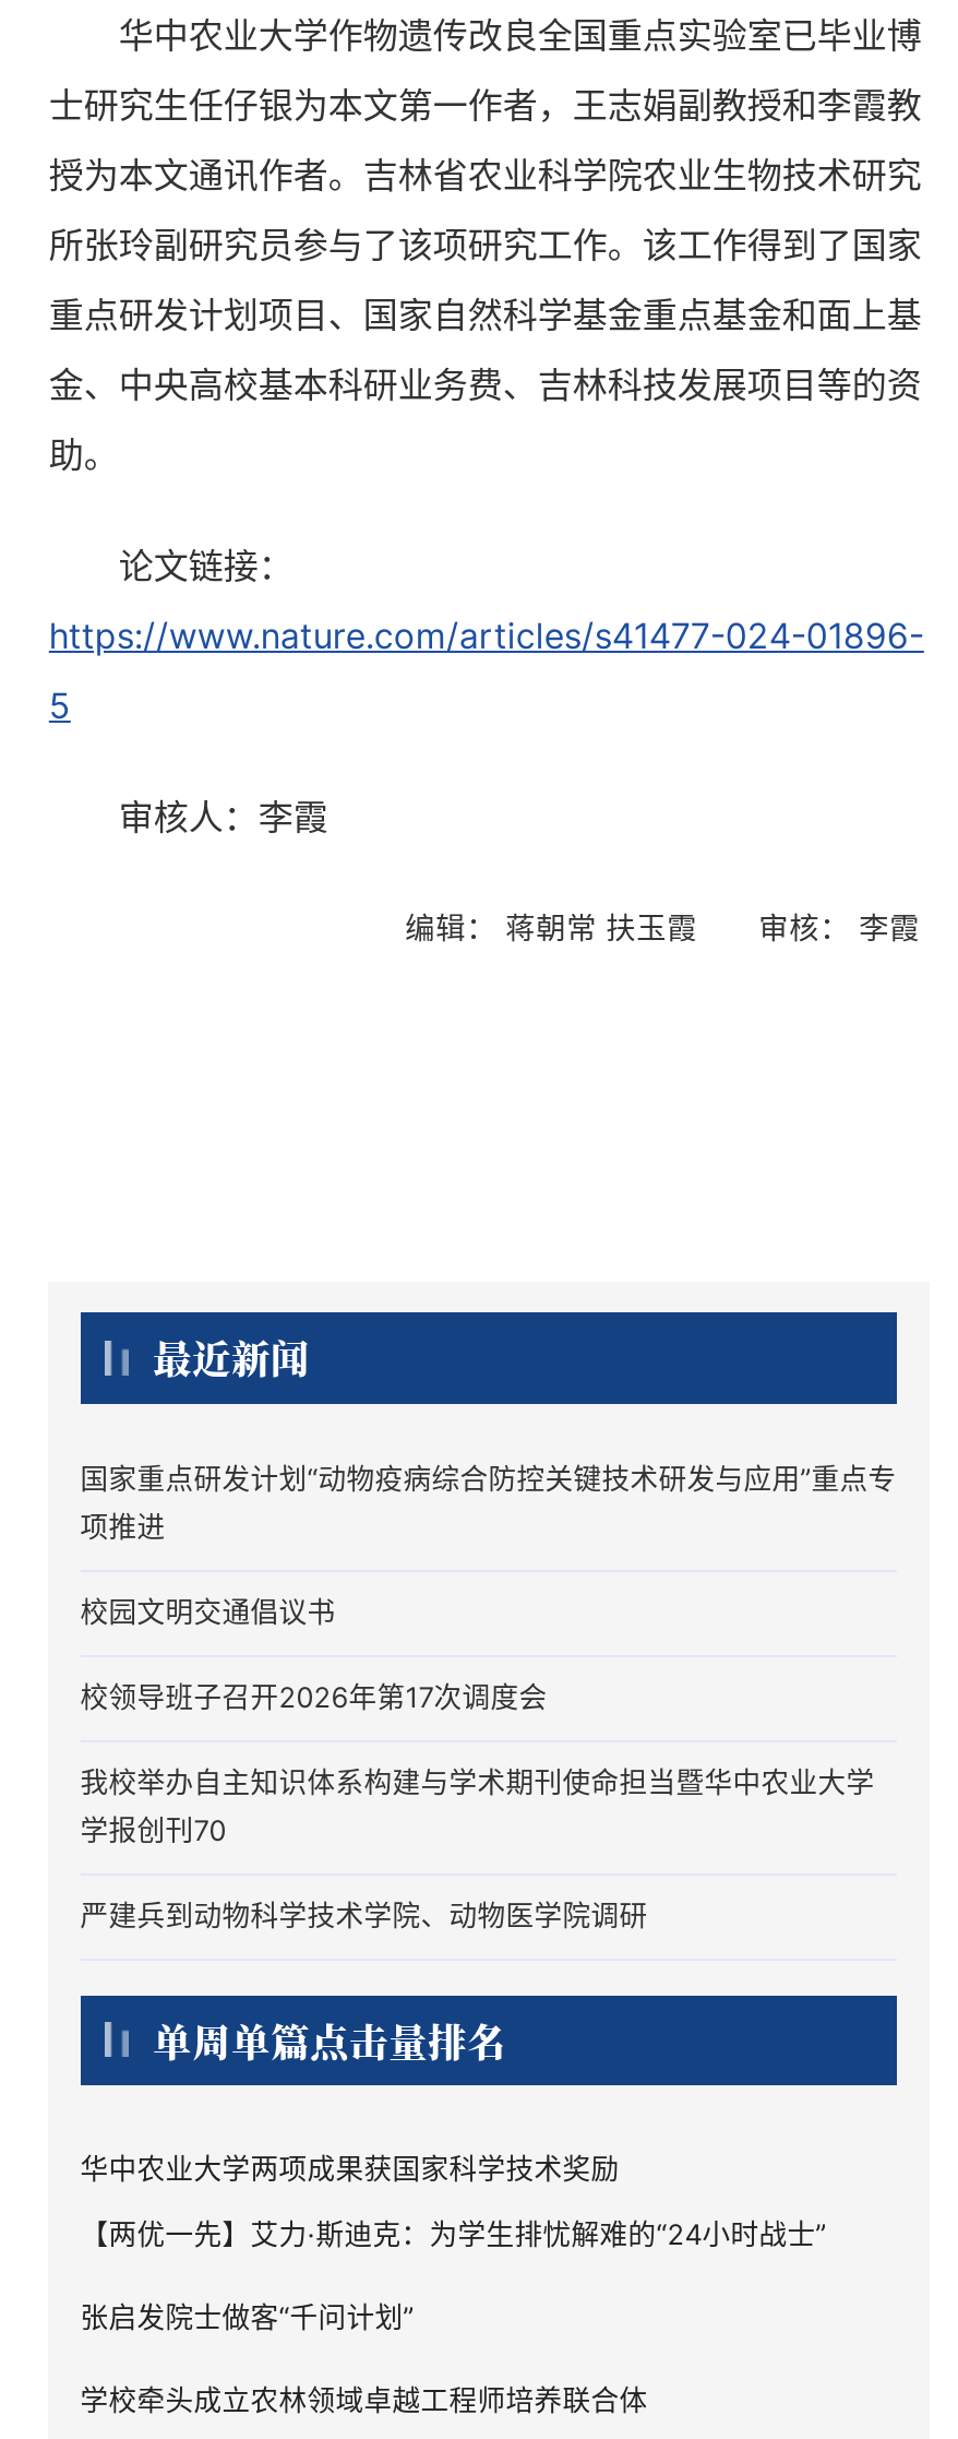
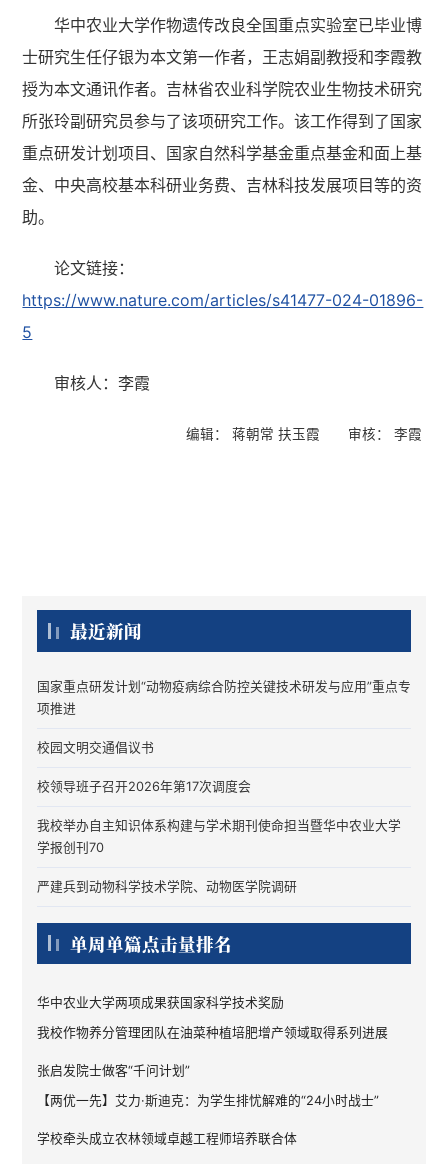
+ 我校作物养分管理团队在油菜种植培肥增产领域取得系列进展

moved down: 【两优一先】艾力·斯迪克：为学生排忧解难的“24小时战士”
